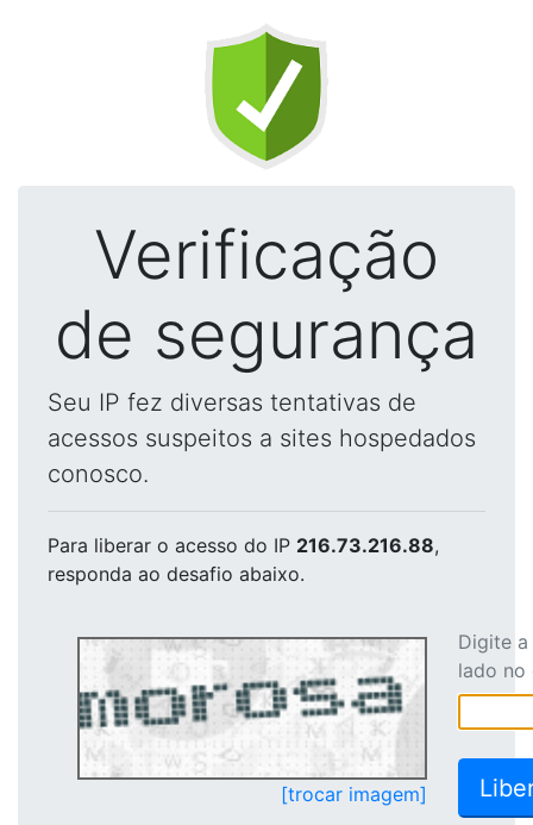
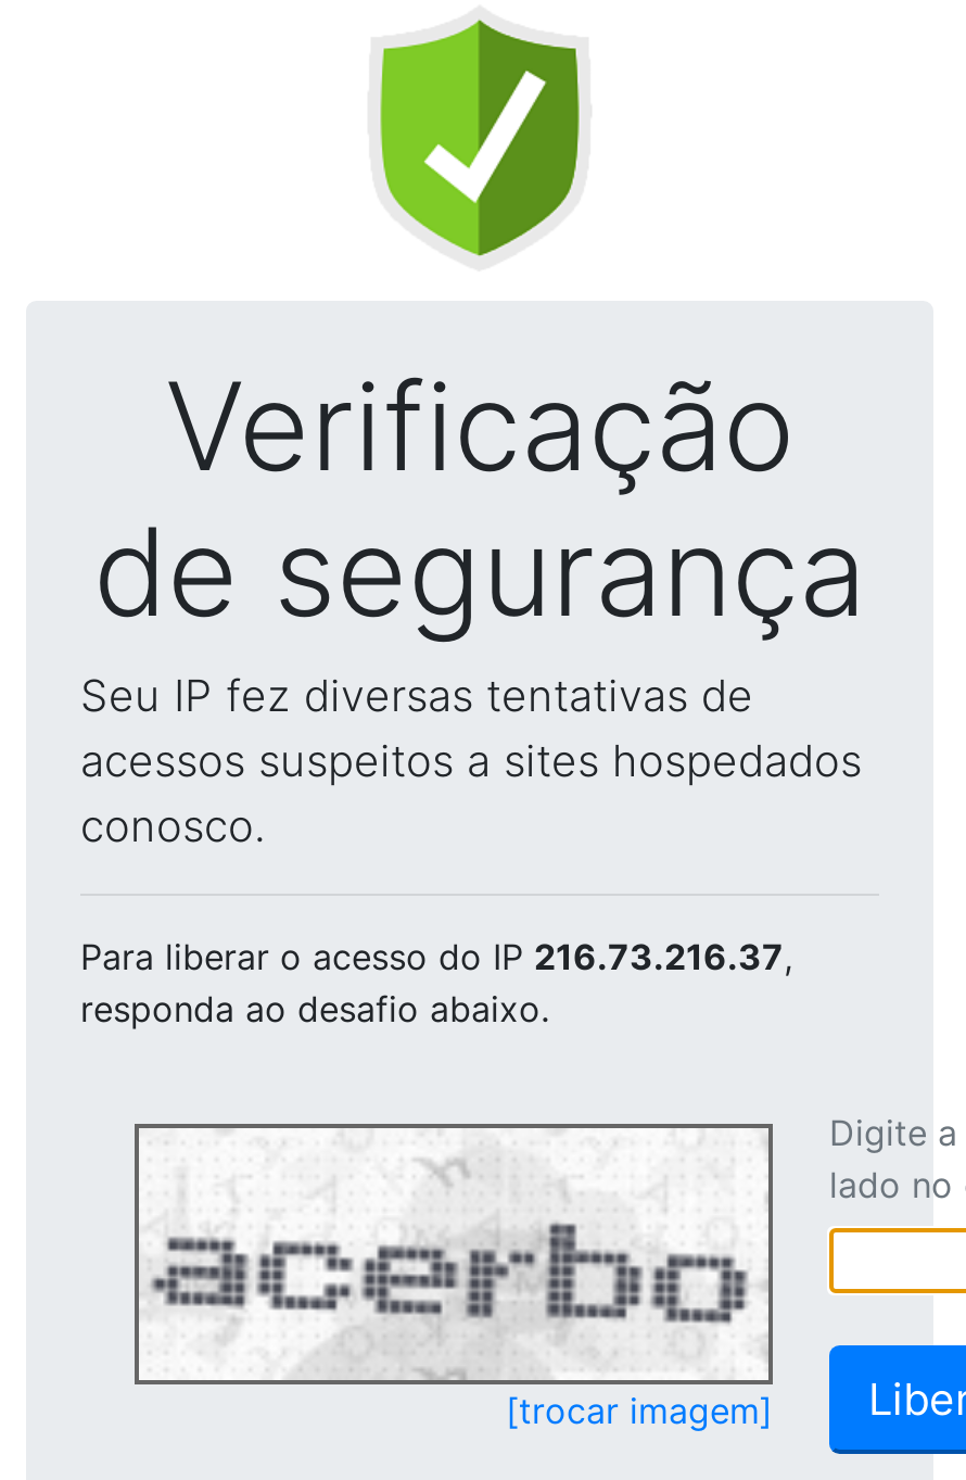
- Para liberar o acesso do IP 216.73.216.88,
+ Para liberar o acesso do IP 216.73.216.37,

- [image]
+ [image]
